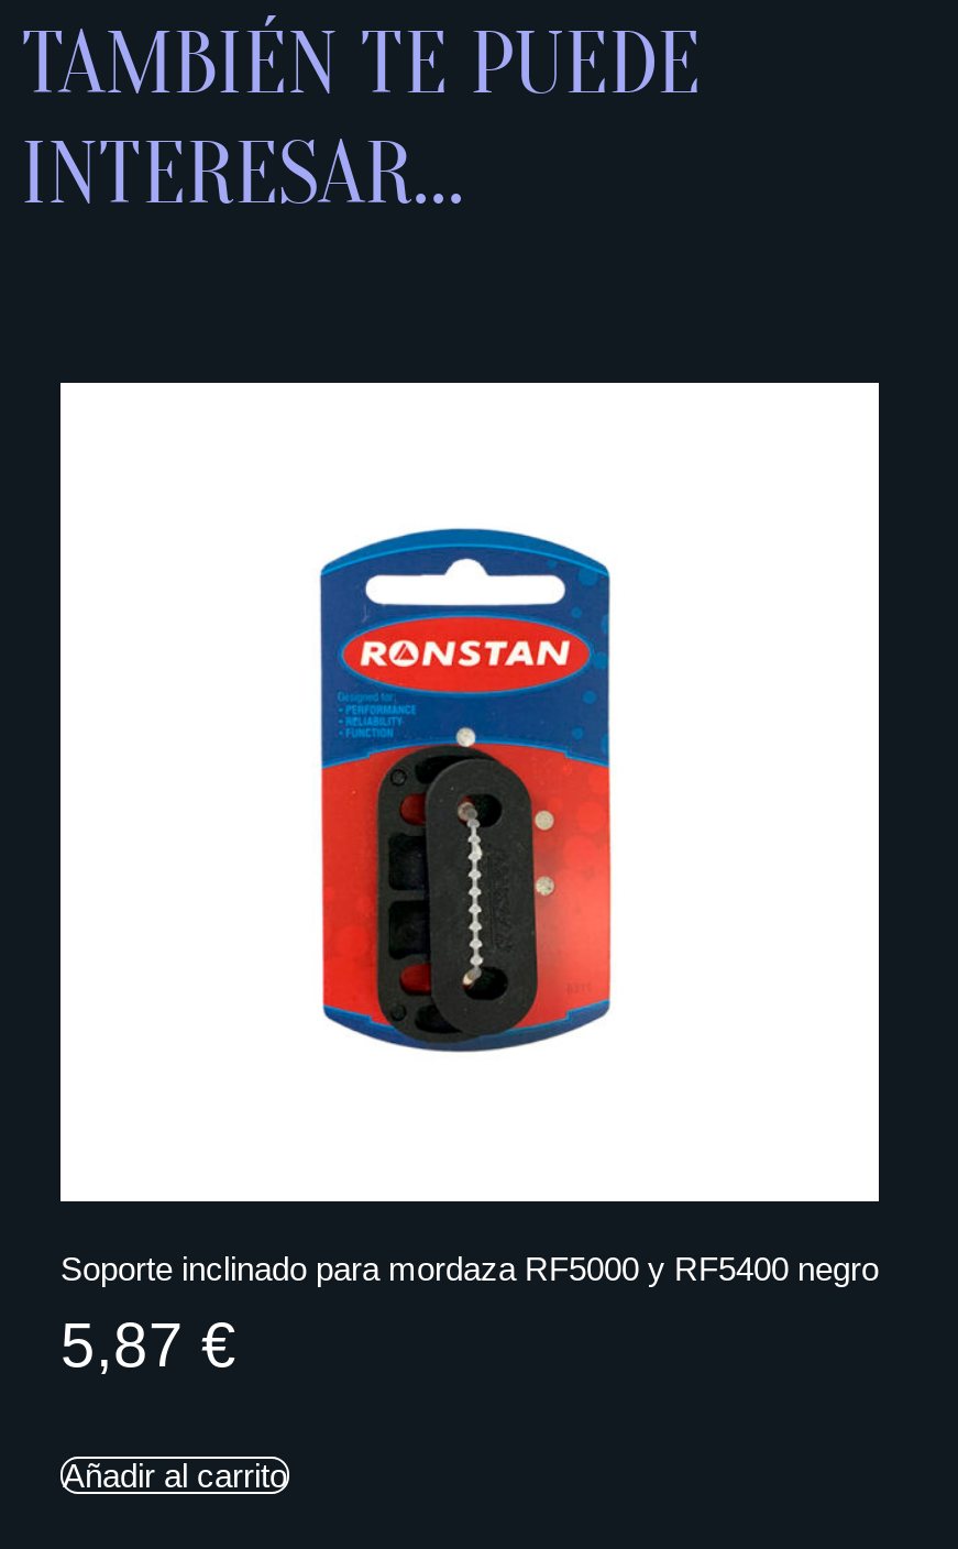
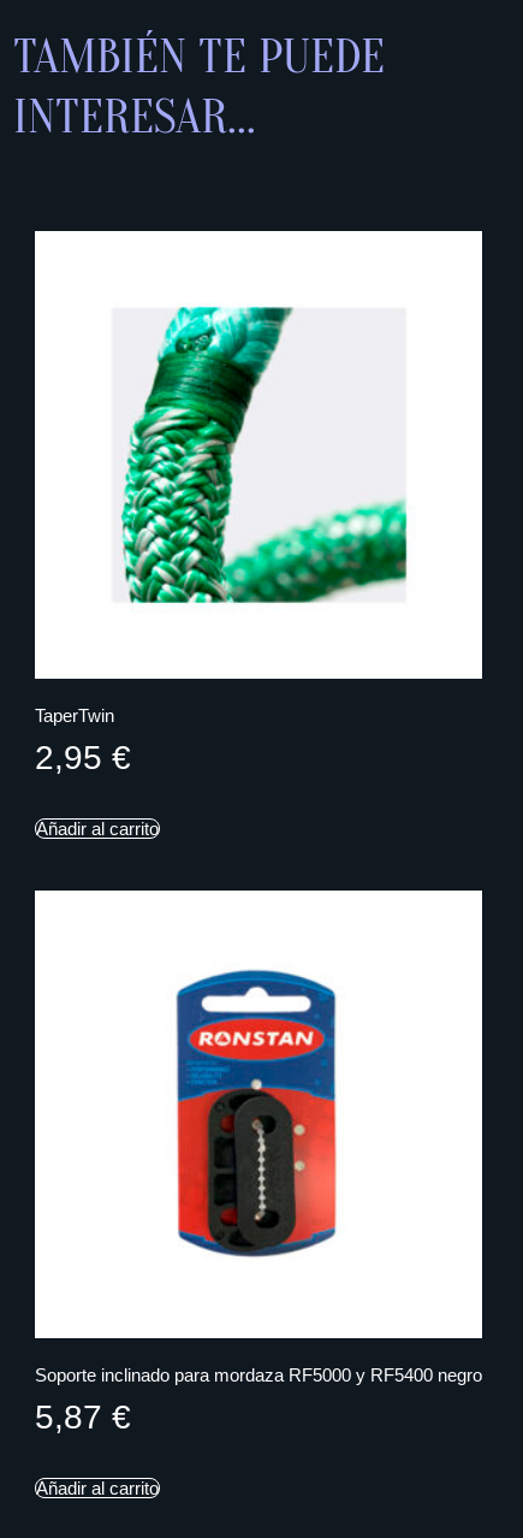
+ TaperTwin
+ 2,95 €
+ Añadir al carrito

+ [image]
